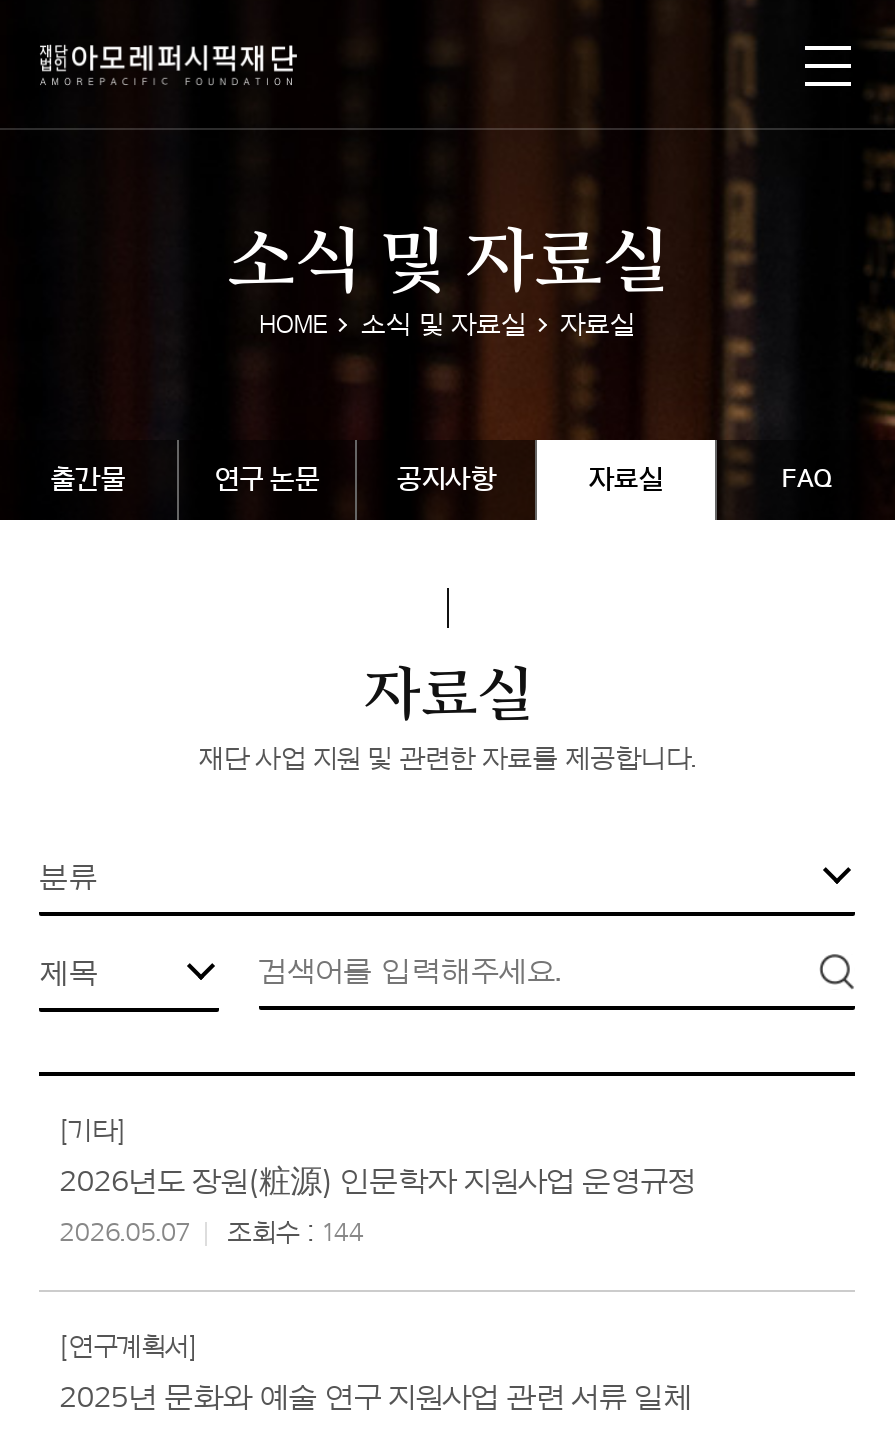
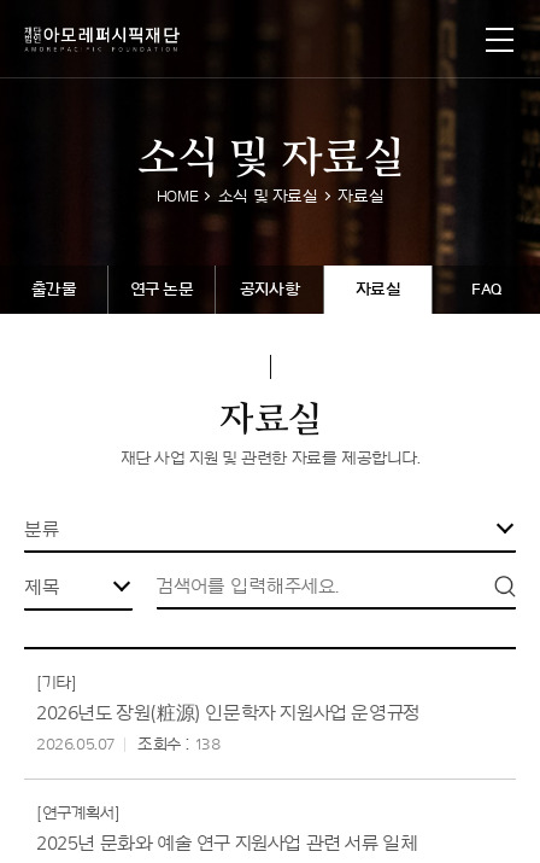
- 144
+ 138
